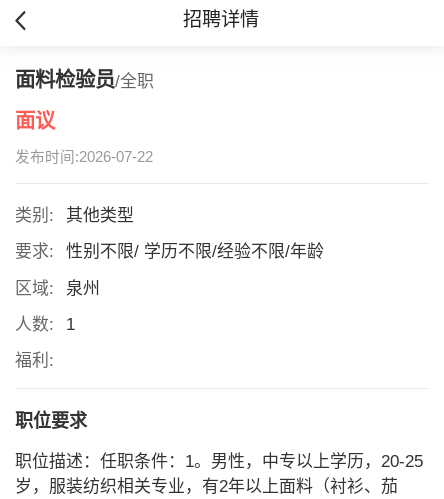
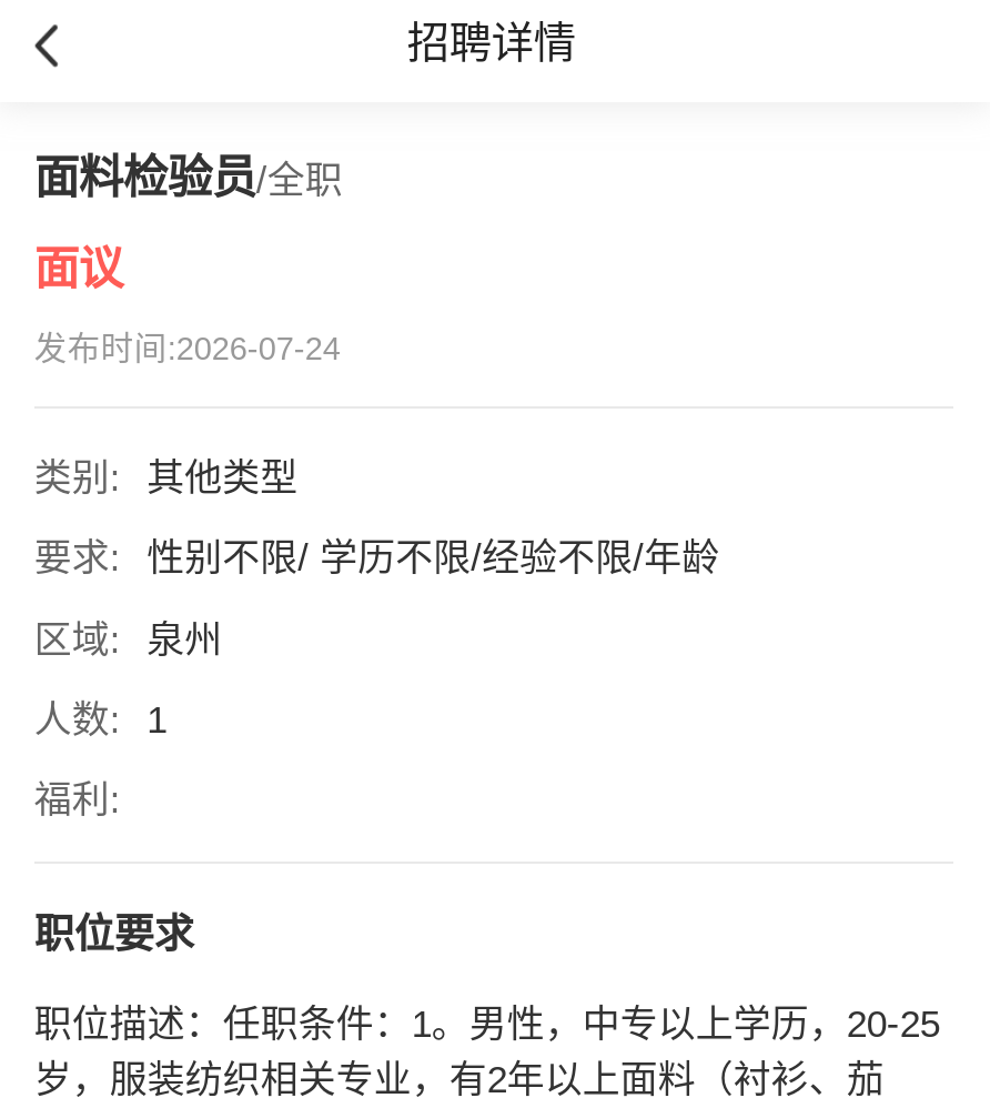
- 发布时间:2026-07-22
+ 发布时间:2026-07-24
